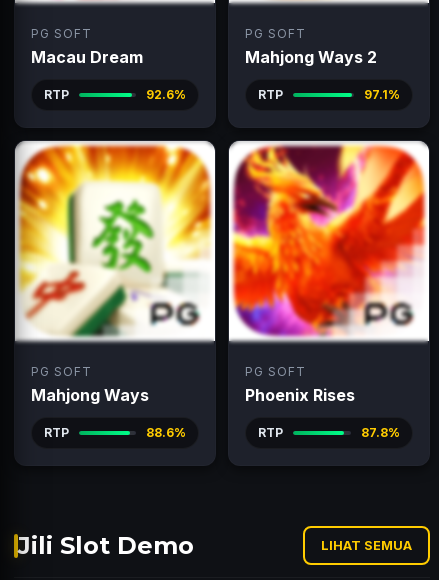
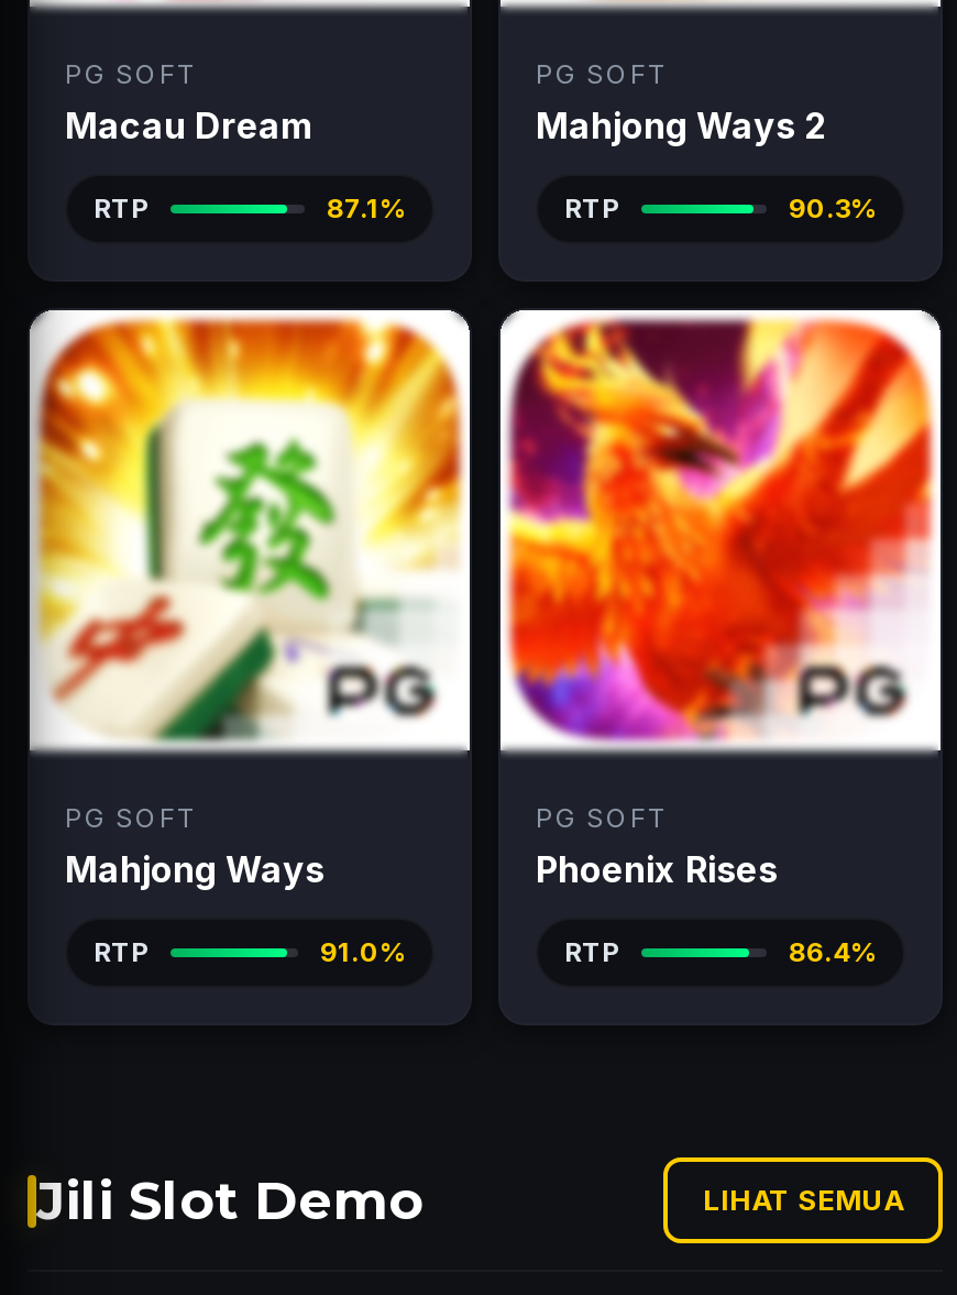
- 92.6%
+ 87.1%

- 97.1%
+ 90.3%

- 88.6%
+ 91.0%

- 87.8%
+ 86.4%
